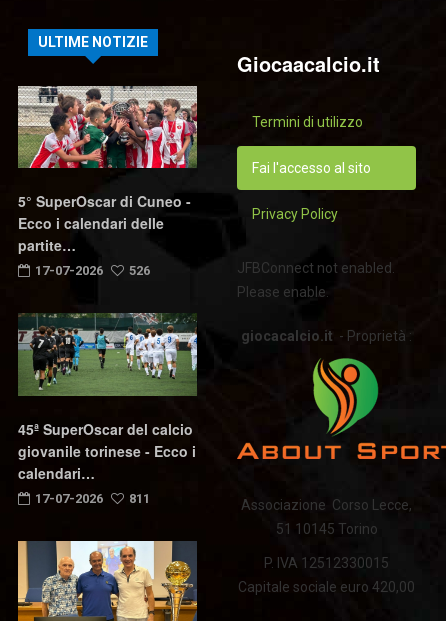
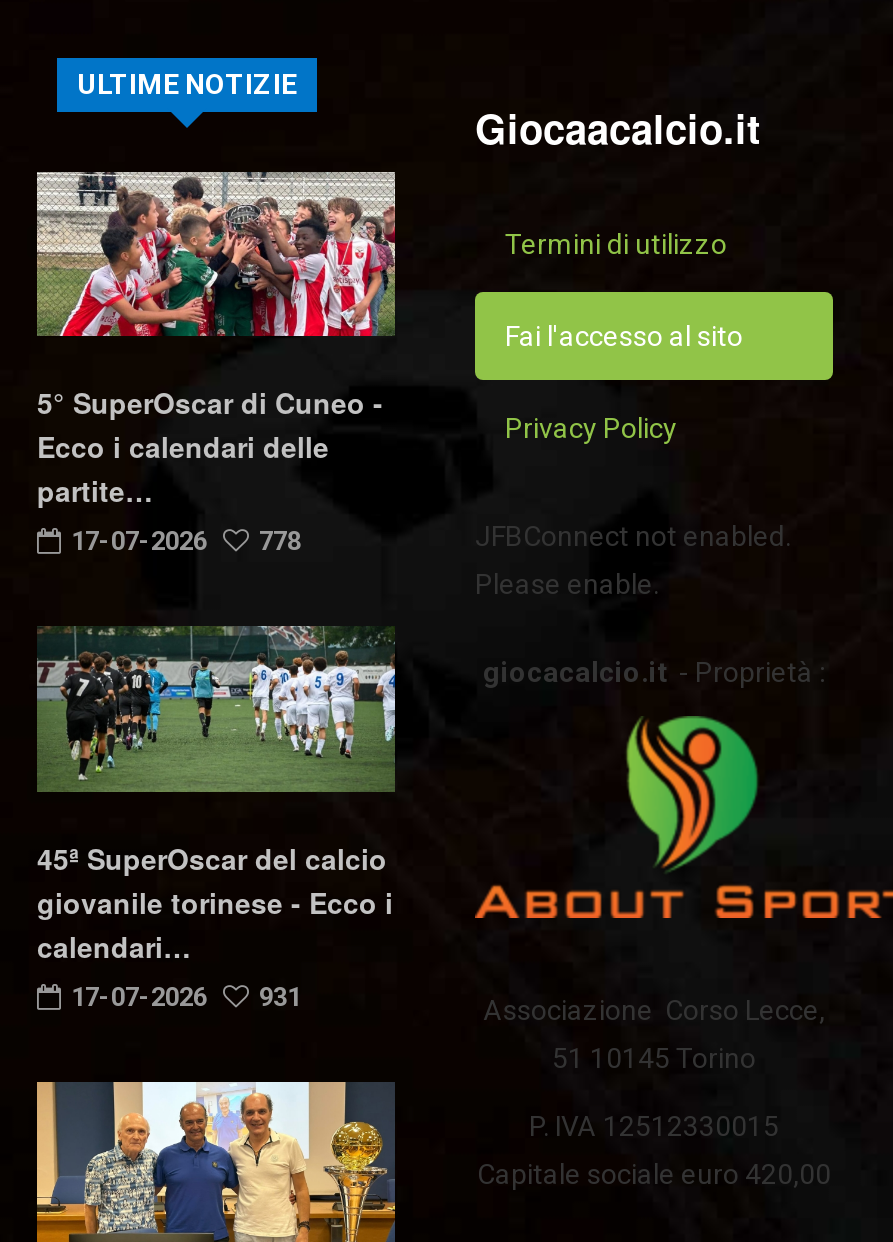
- 17-07-2026 526
+ 17-07-2026 778

- 17-07-2026 811
+ 17-07-2026 931
